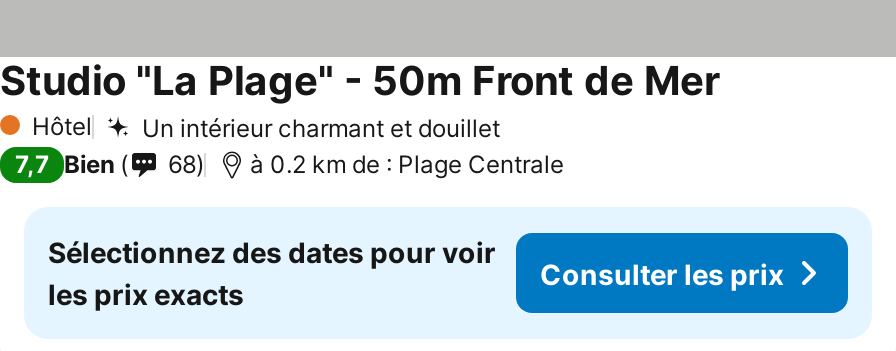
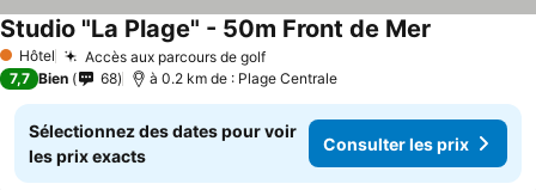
- Un intérieur charmant et douillet
+ Accès aux parcours de golf
